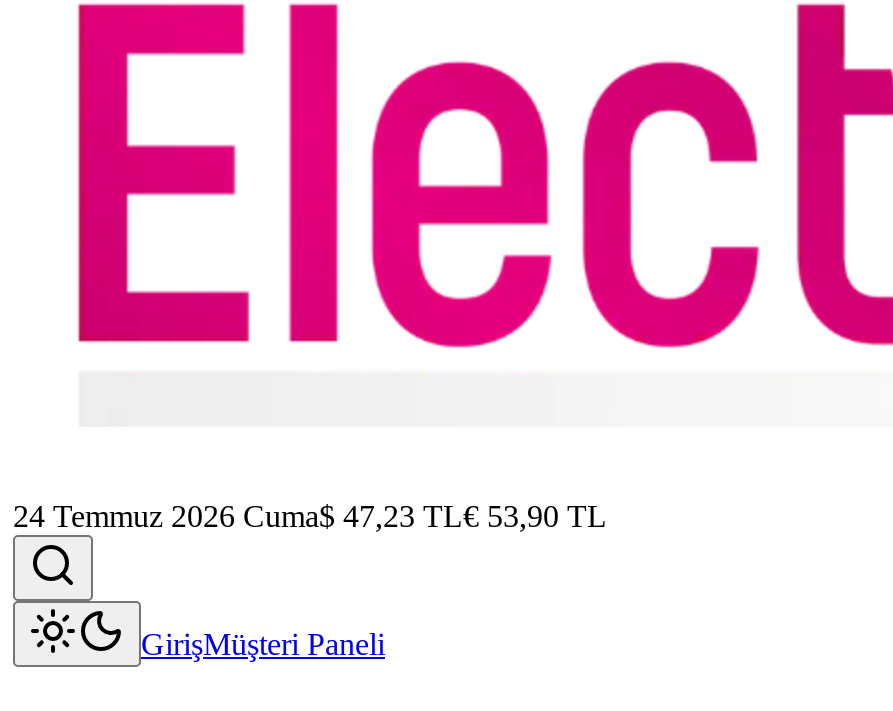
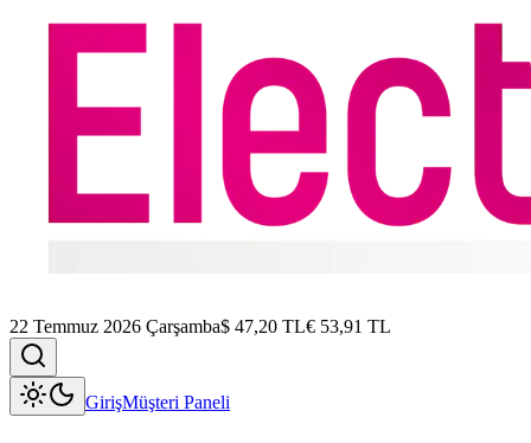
- 24 Temmuz 2026 Cuma$ 47,23 TL€ 53,90 TL
+ 22 Temmuz 2026 Çarşamba$ 47,20 TL€ 53,91 TL
